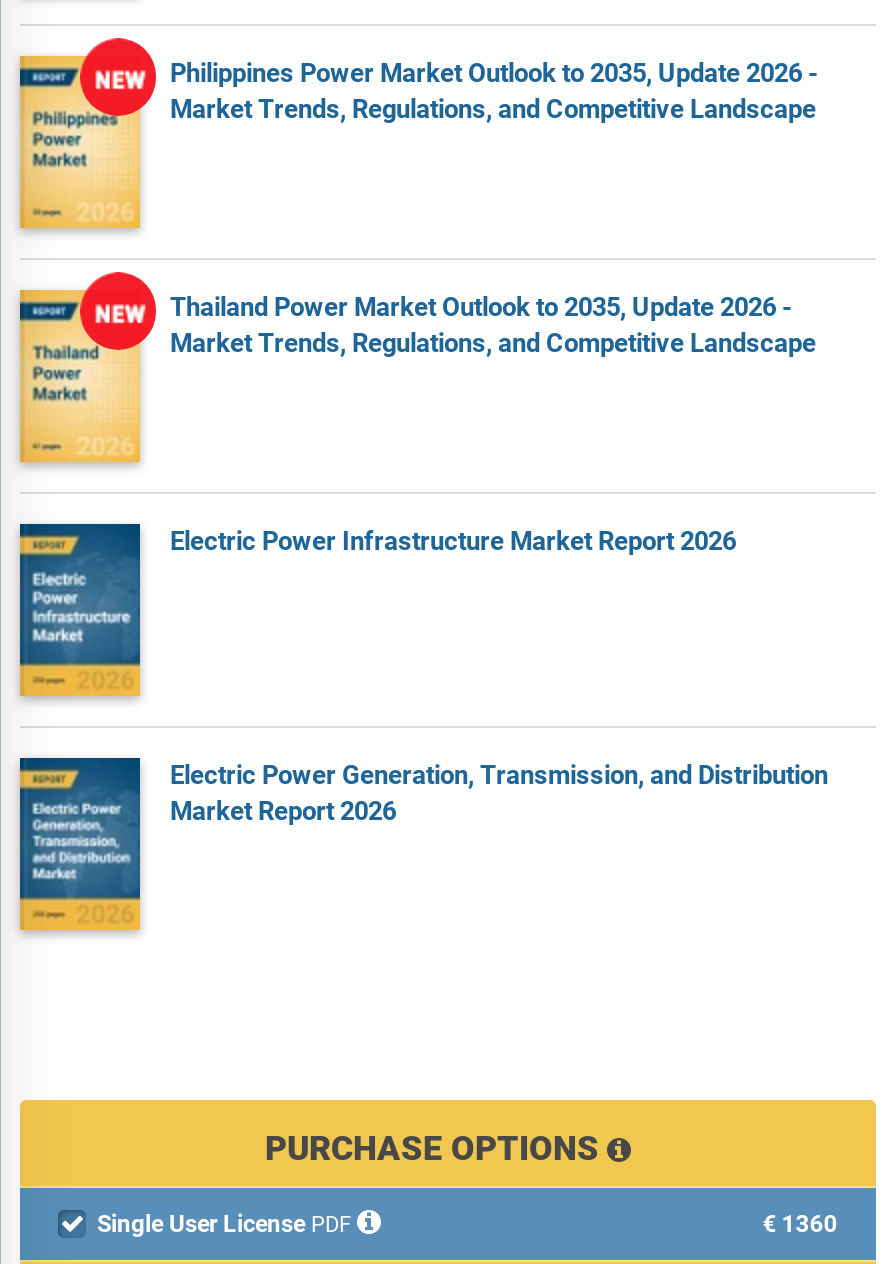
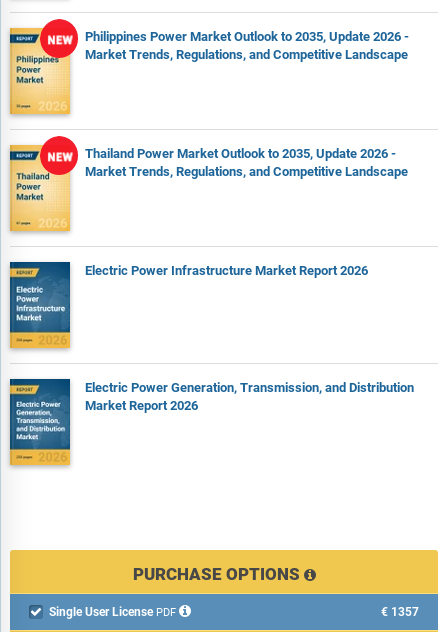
- €1360
+ €1357
